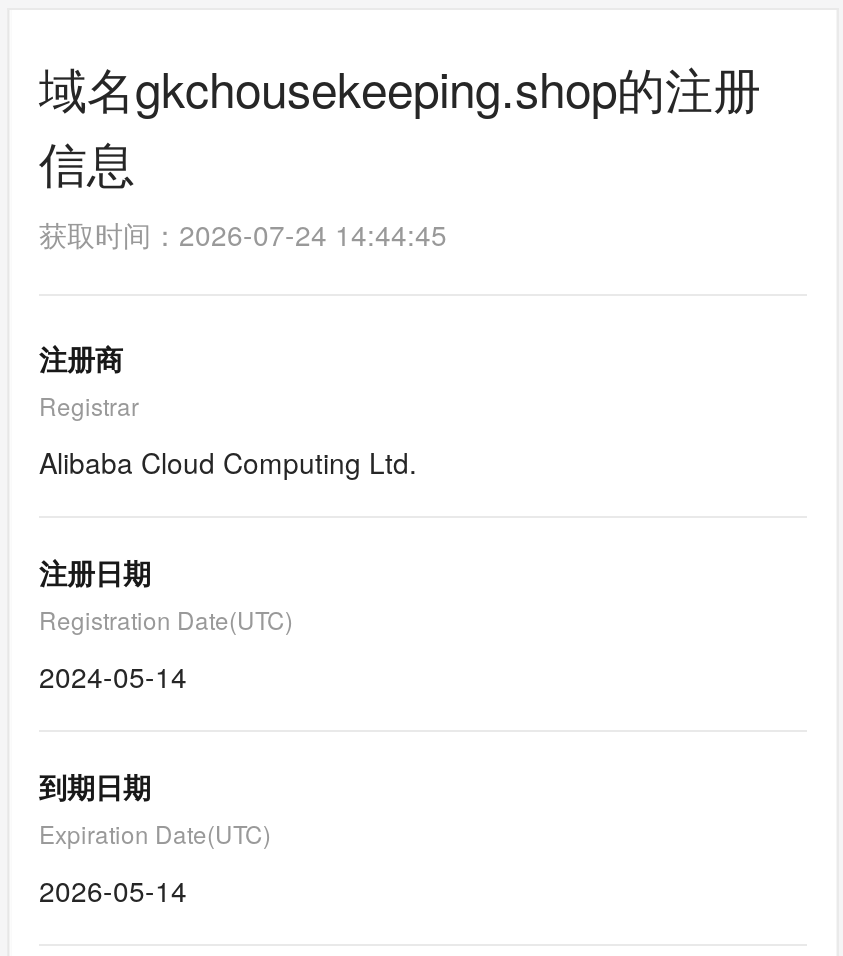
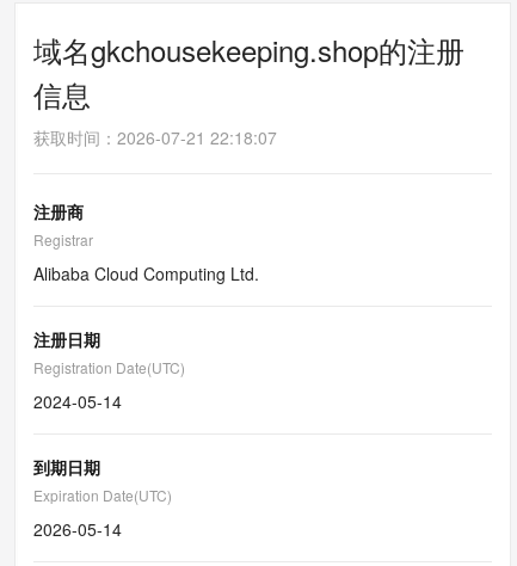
- 获取时间：2026-07-24 14:44:45
+ 获取时间：2026-07-21 22:18:07
